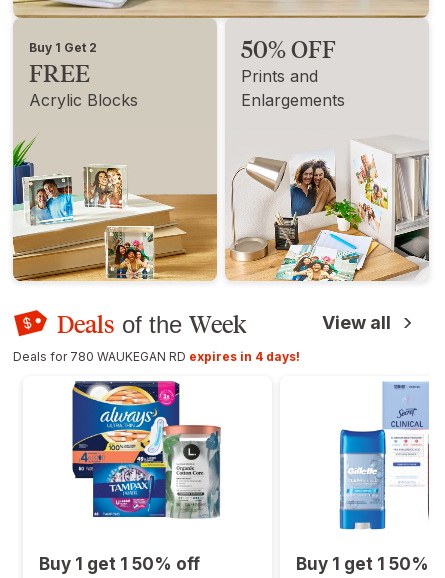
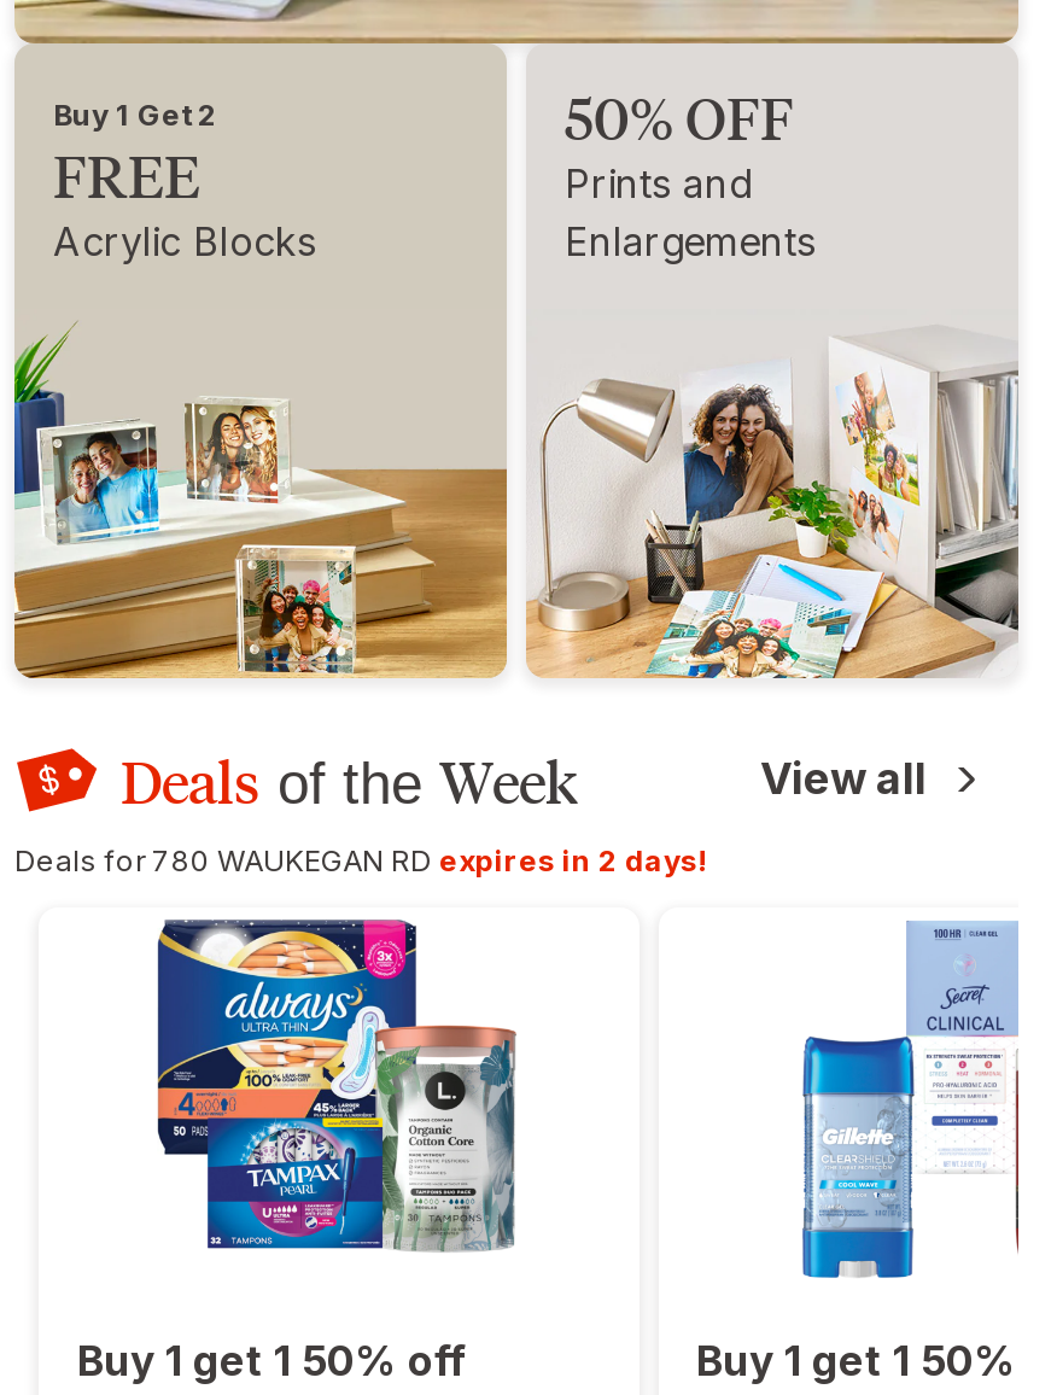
- Deals for 780 WAUKEGAN RD expires in 4 days!
+ Deals for 780 WAUKEGAN RD expires in 2 days!
